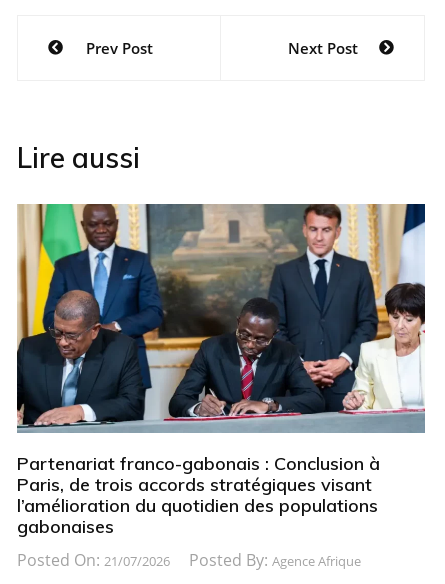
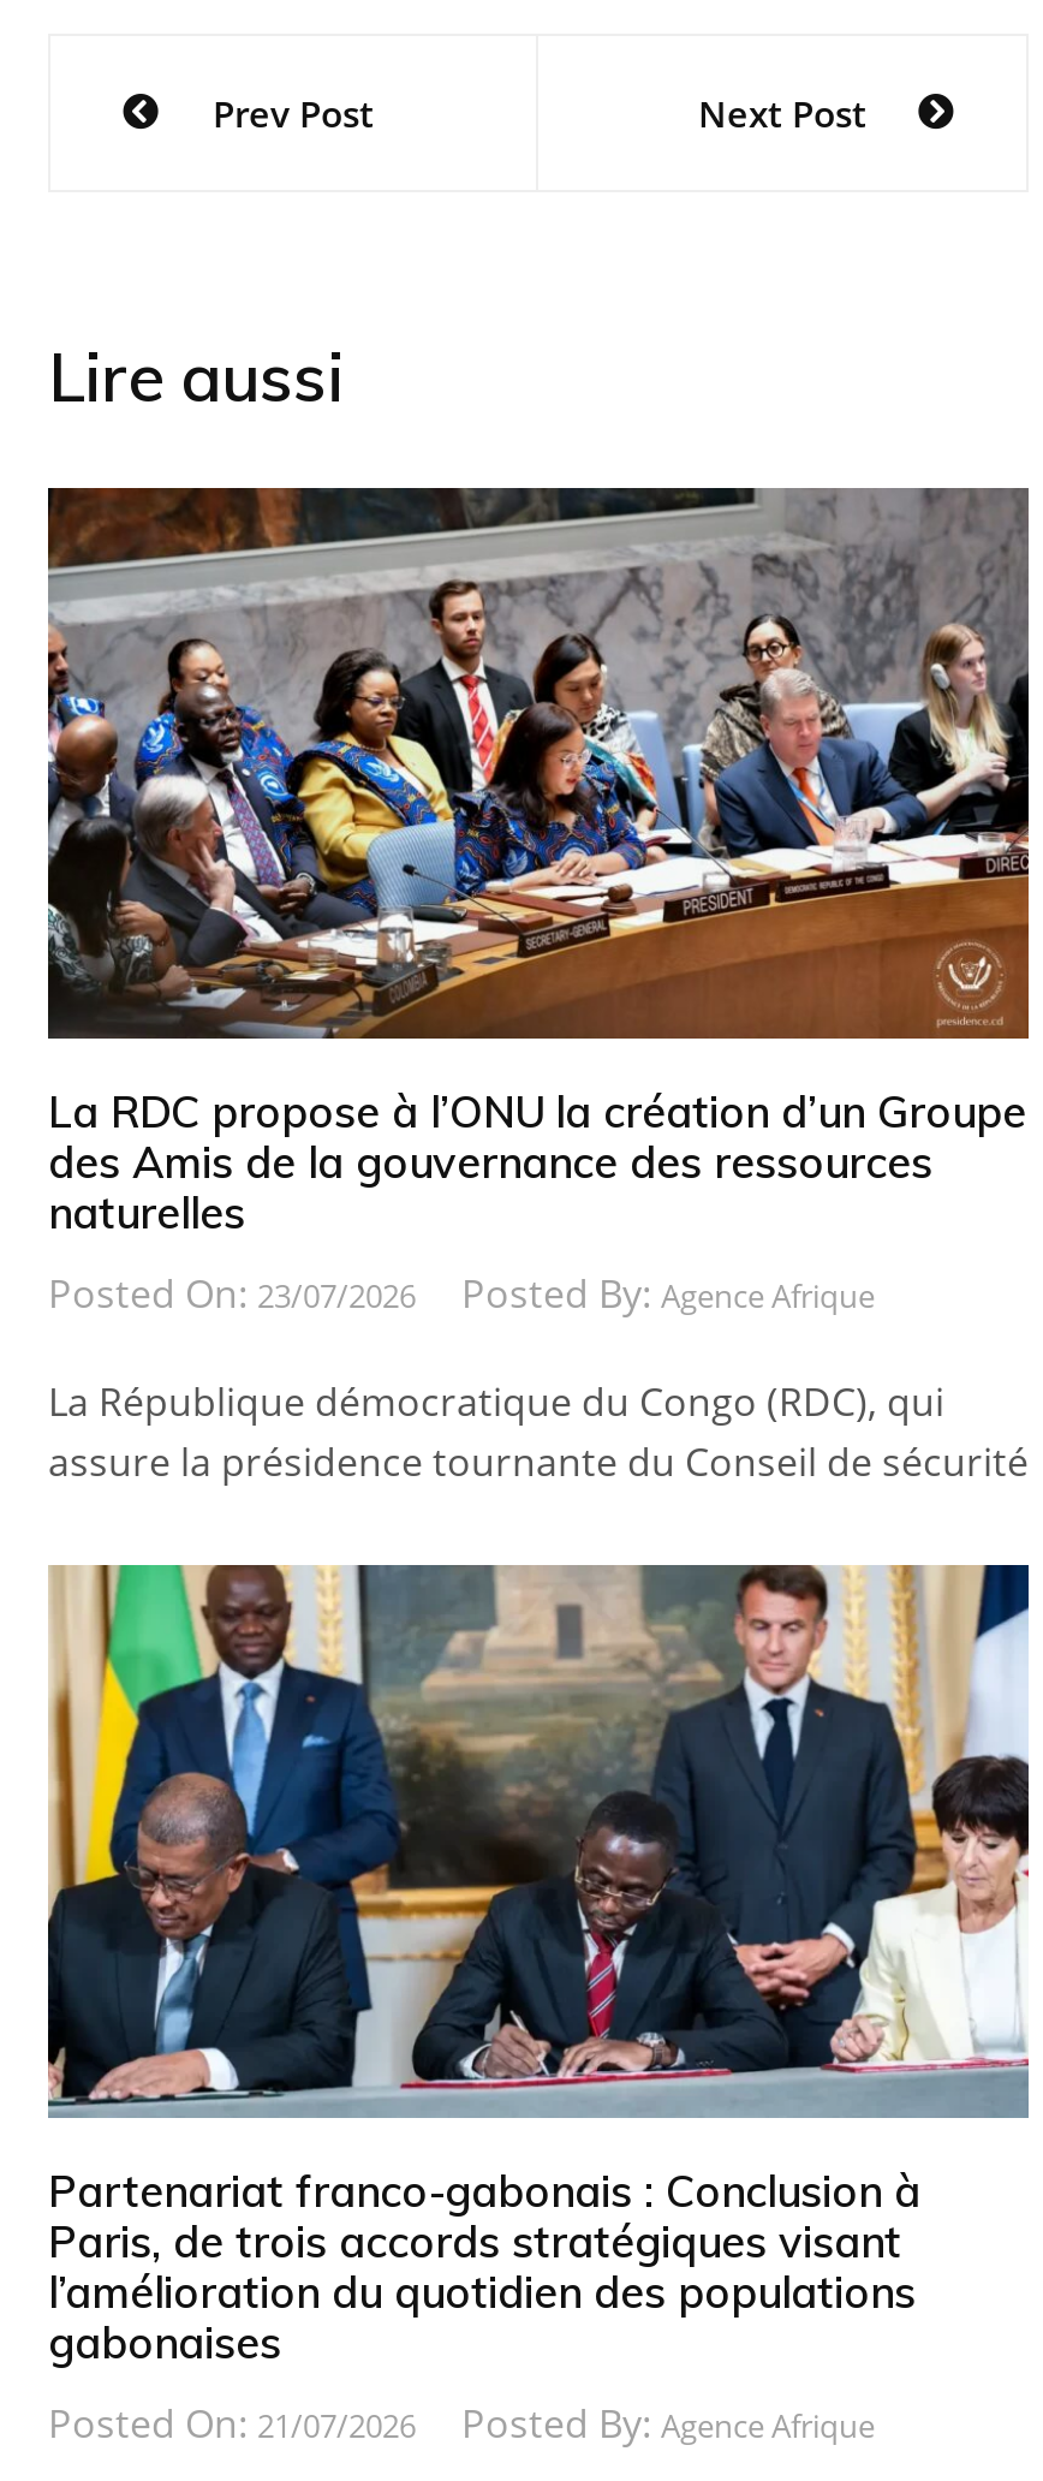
+ [image]
+ La RDC propose à l’ONU la création d’un Groupe
+ des Amis de la gouvernance des ressources
+ naturelles
+ Posted On: 23/07/2026
+ Posted By: Agence Afrique
+ La République démocratique du Congo (RDC), qui
+ assure la présidence tournante du Conseil de sécurité
